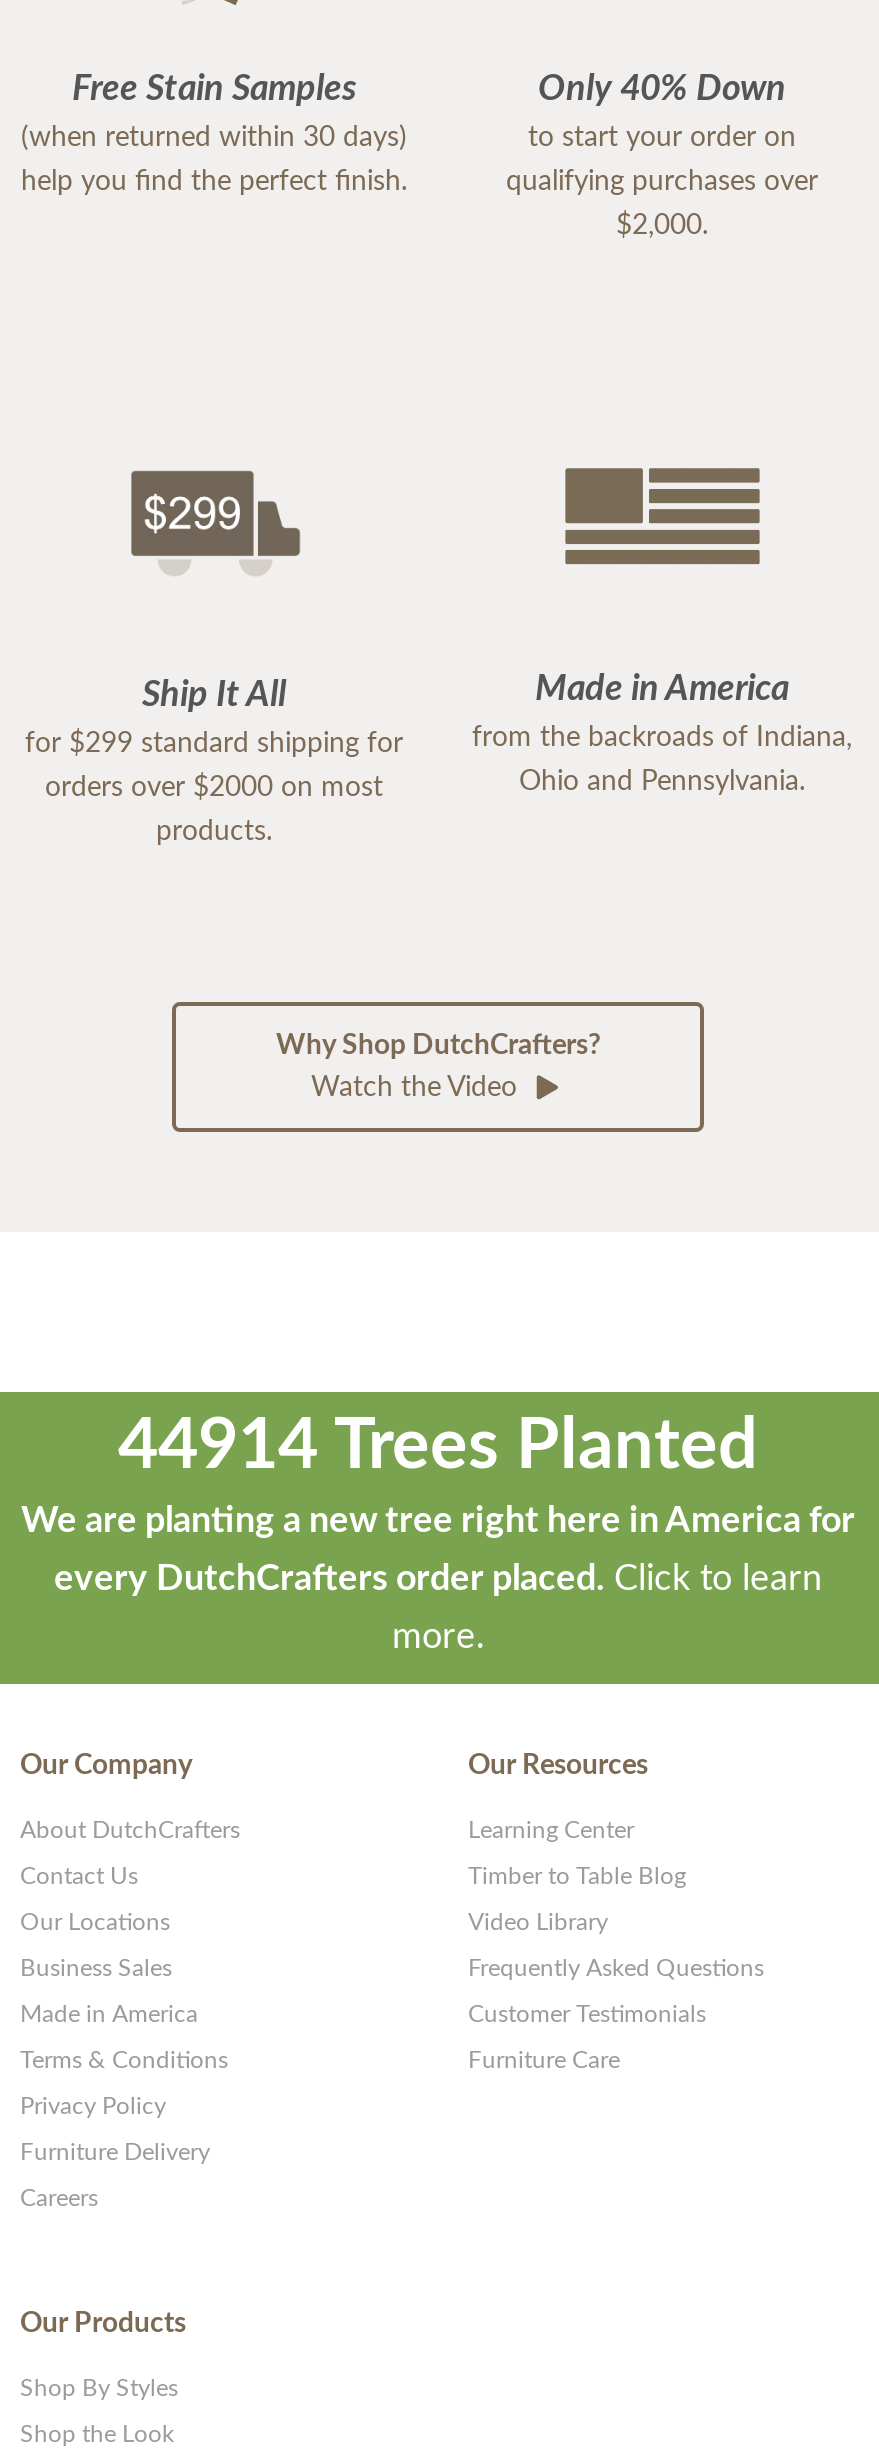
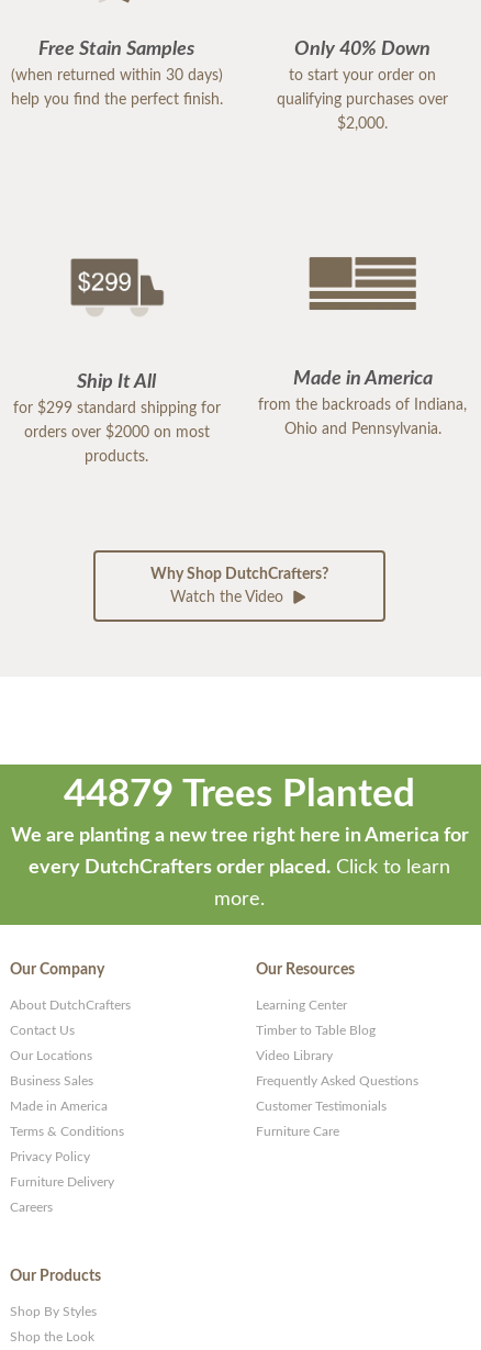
- 44914 Trees Planted
+ 44879 Trees Planted
